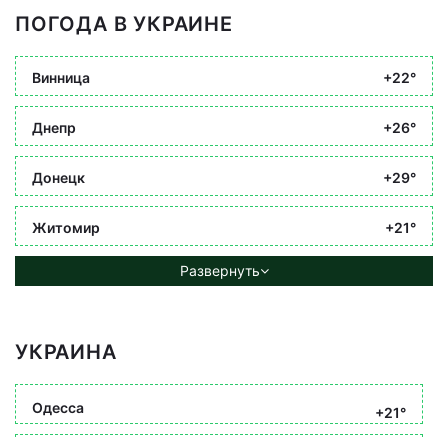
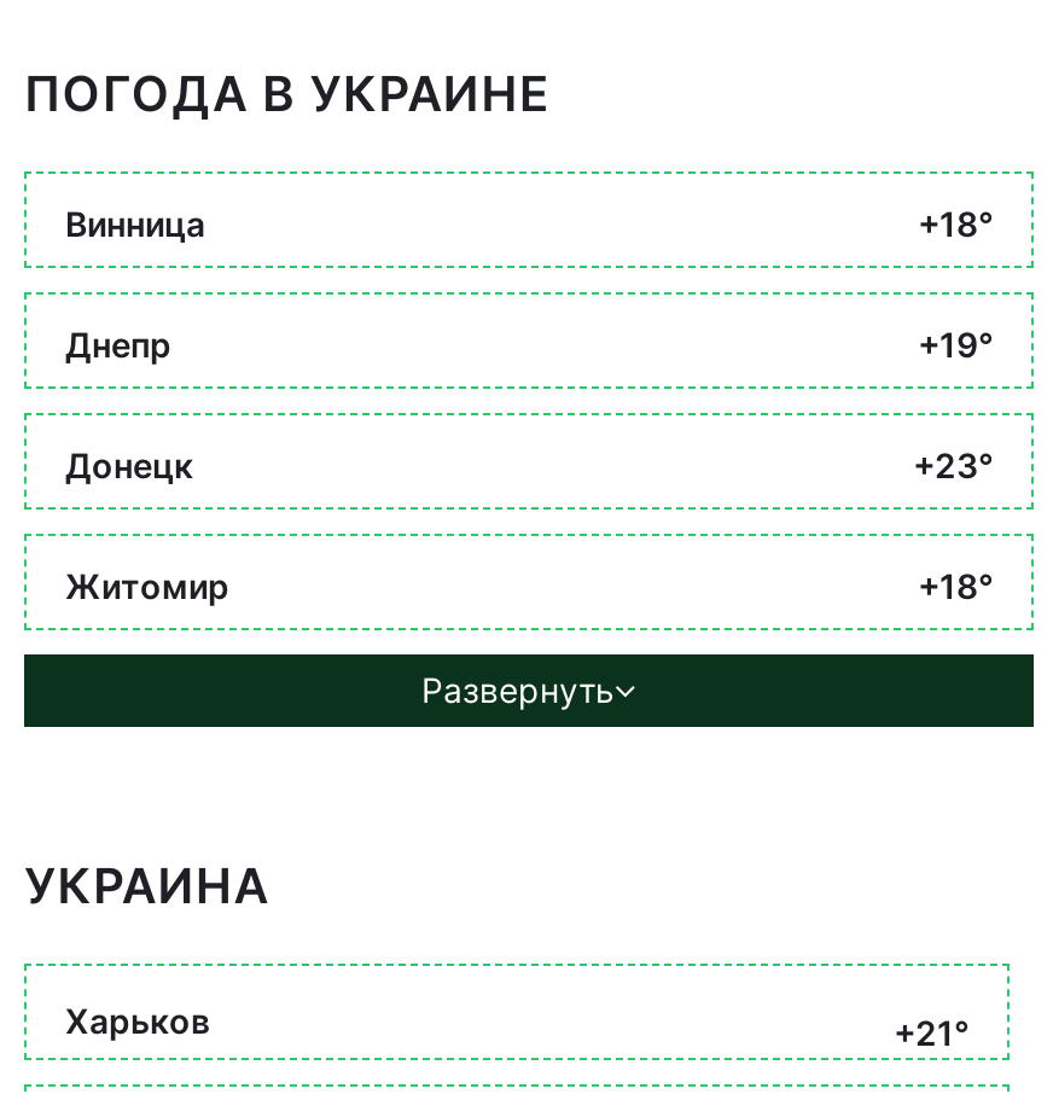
- +22°
+ +18°

- +26°
+ +19°

- +29°
+ +23°

- +21°
+ +18°

- Одесса
+ Харьков
